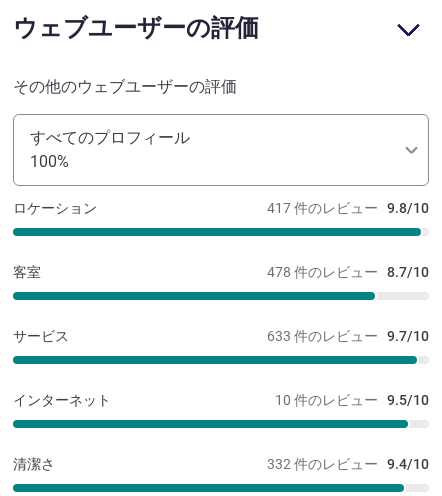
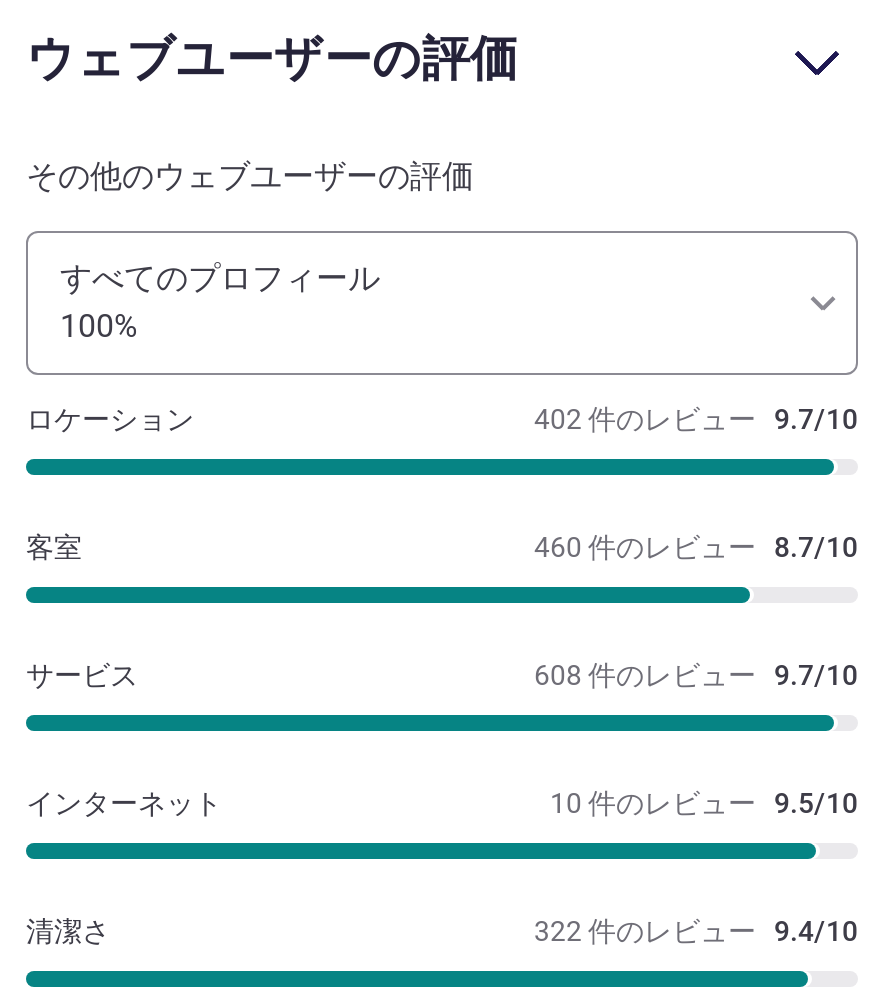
- 417 件のレビュー 9.8/10
+ 402 件のレビュー 9.7/10

- 478 件のレビュー 8.7/10
+ 460 件のレビュー 8.7/10

- 633 件のレビュー 9.7/10
+ 608 件のレビュー 9.7/10

- 332 件のレビュー 9.4/10
+ 322 件のレビュー 9.4/10
